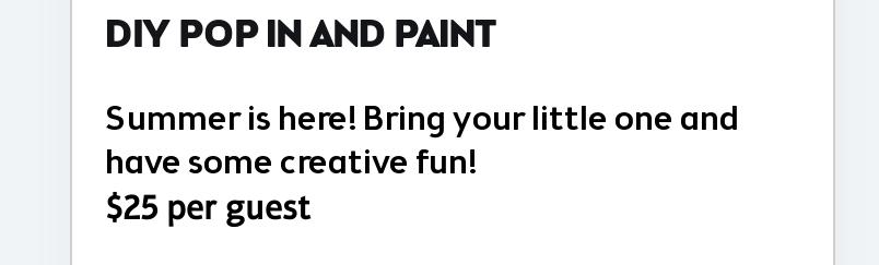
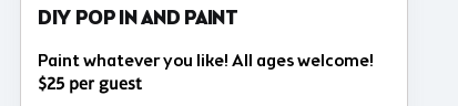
- Summer is here! Bring your little one and
- have some creative fun!
+ Paint whatever you like! All ages welcome!
